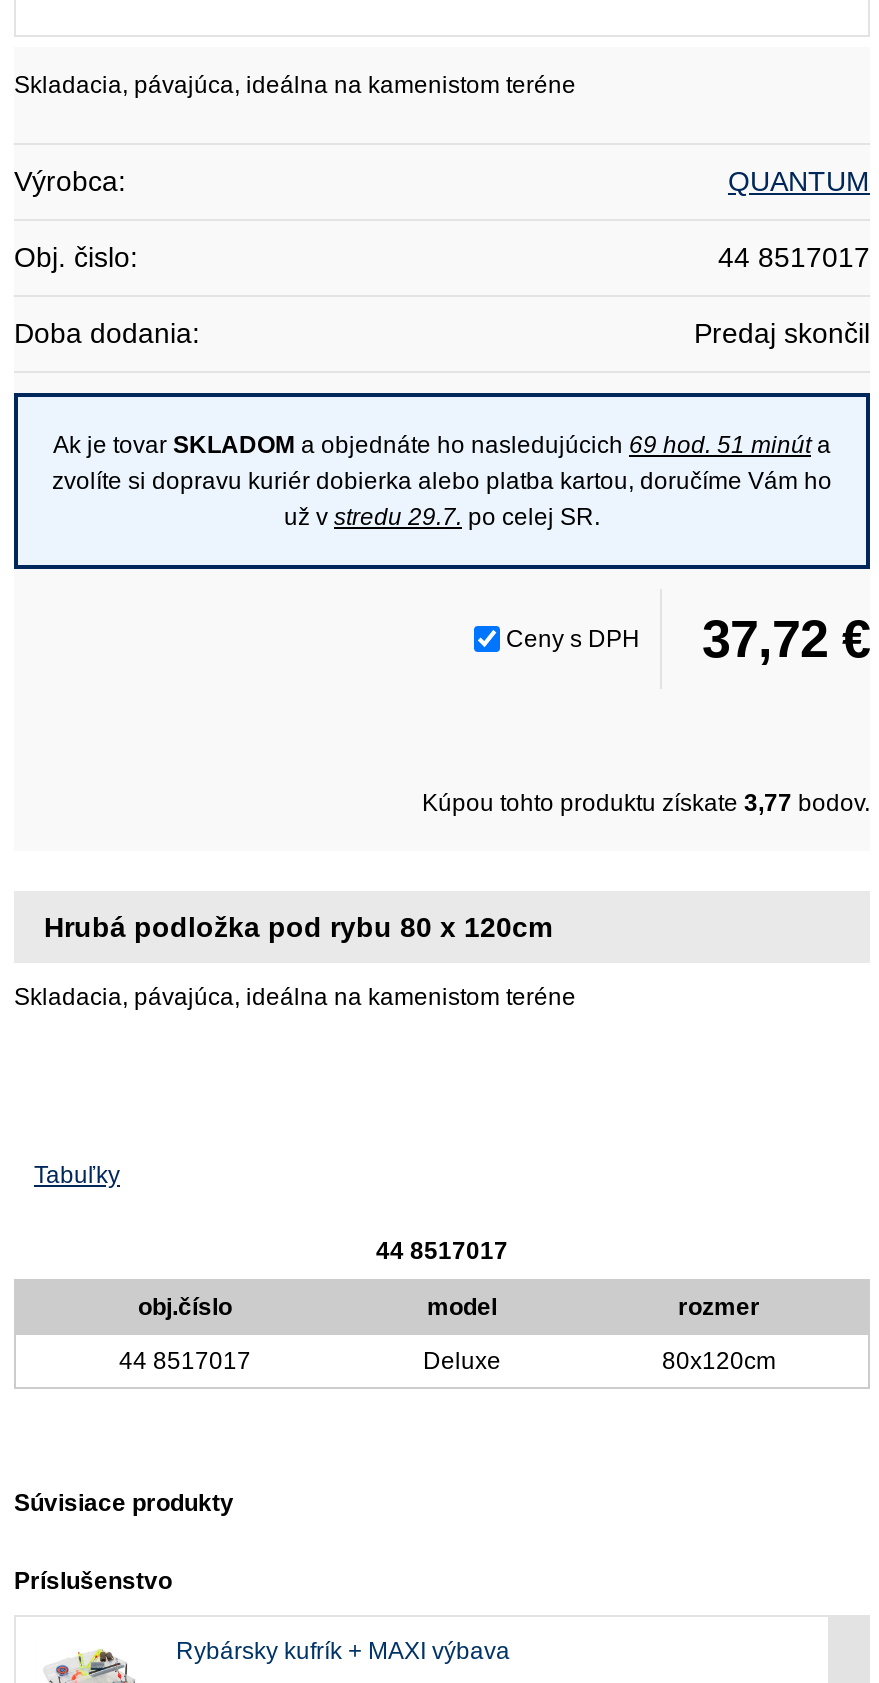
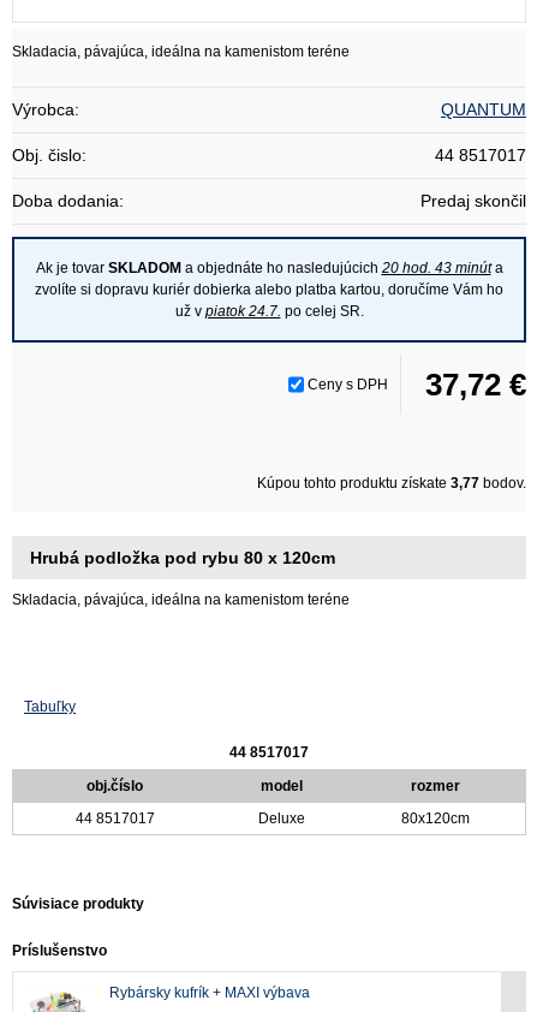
- Ak je tovar SKLADOM a objednáte ho nasledujúcich 69 hod. 51 minút a
+ Ak je tovar SKLADOM a objednáte ho nasledujúcich 20 hod. 43 minút a

- už v stredu 29.7. po celej SR.
+ už v piatok 24.7. po celej SR.
